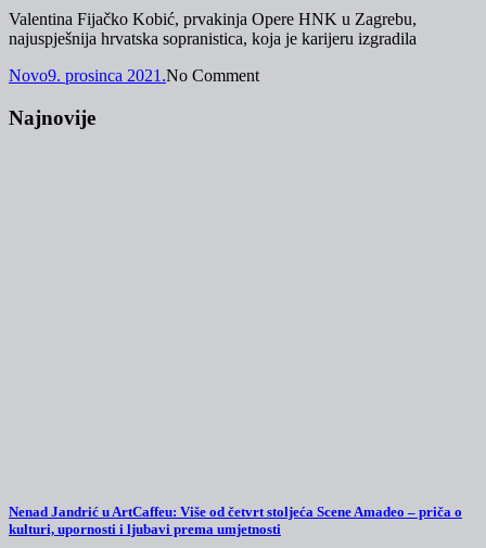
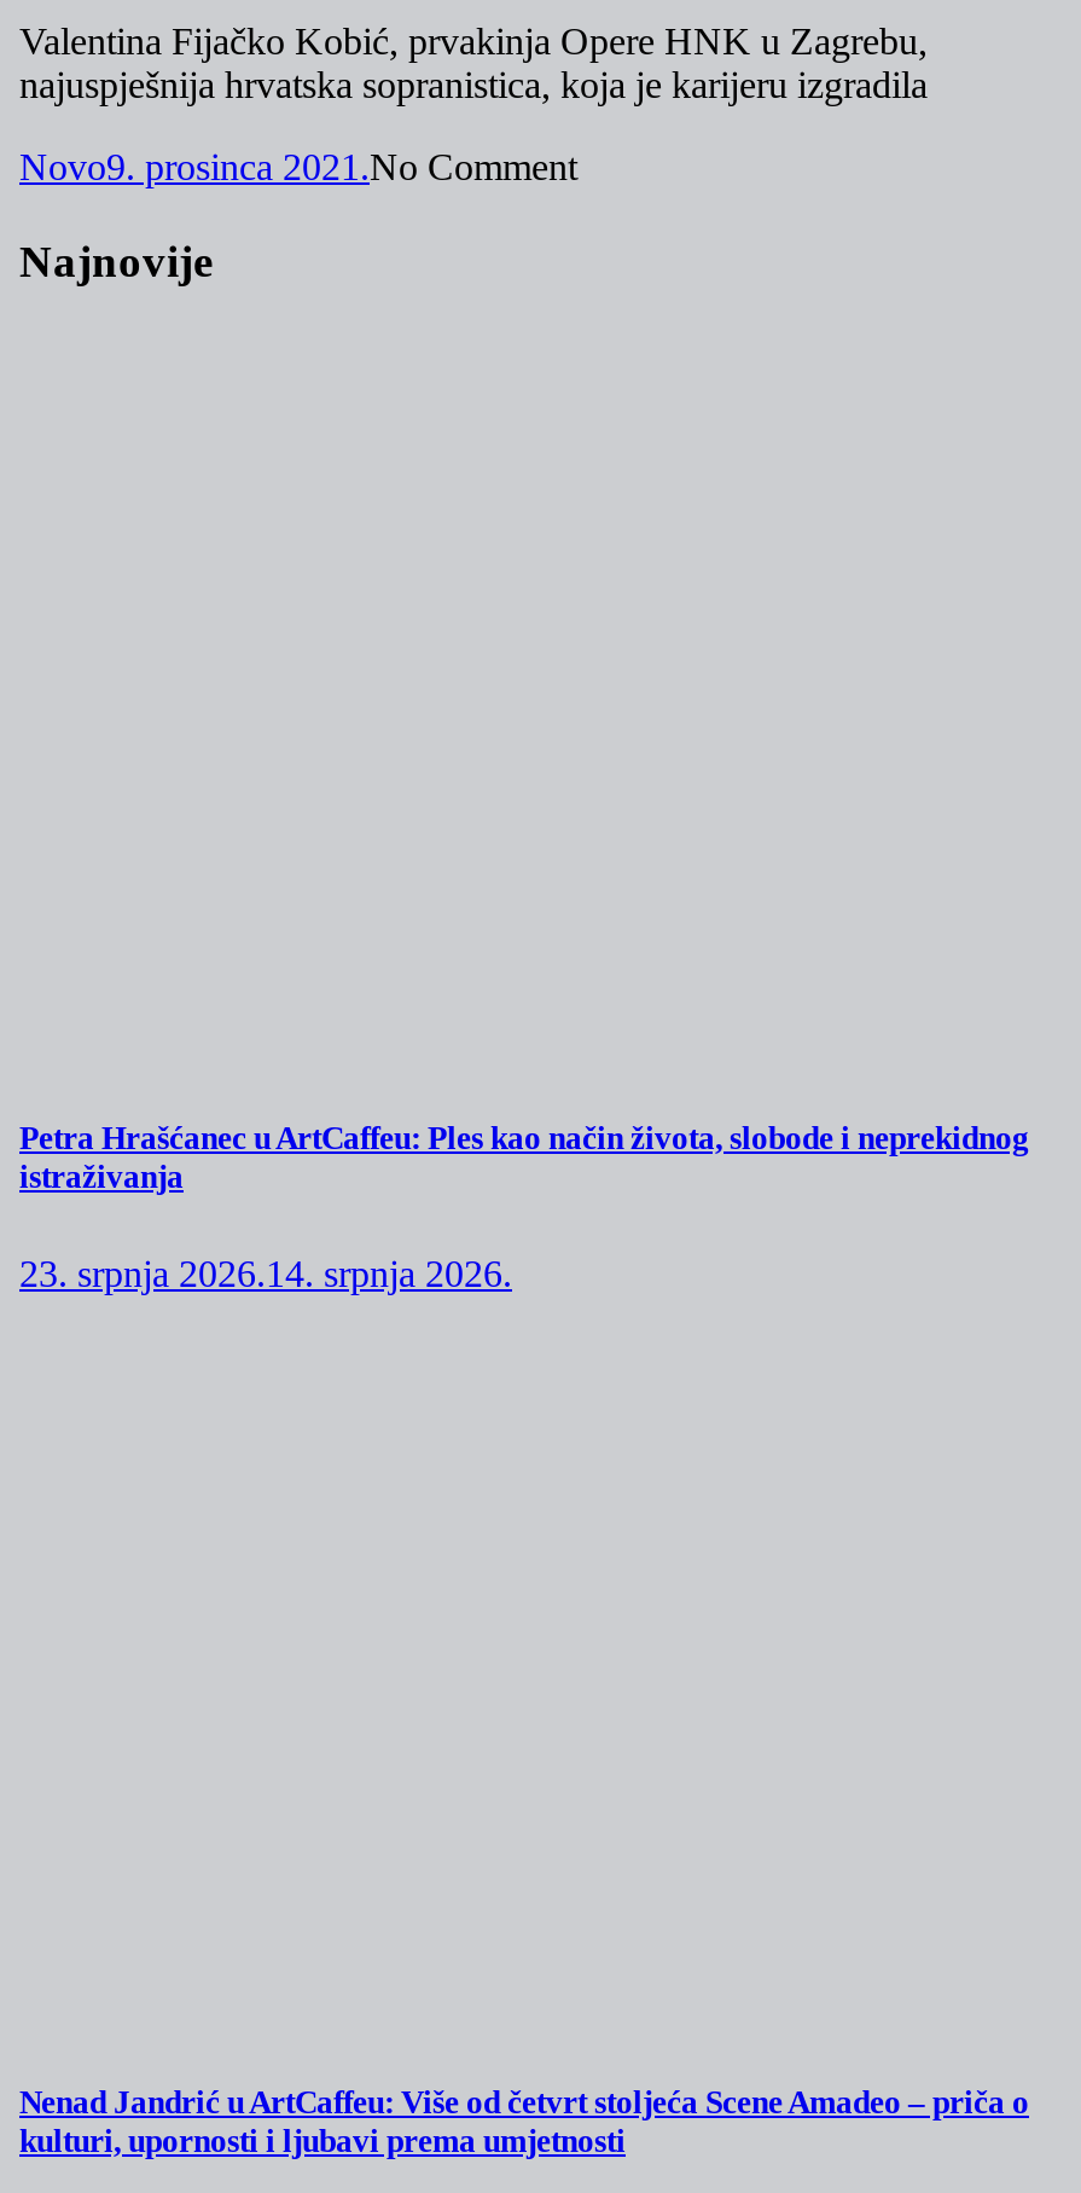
+ Petra Hrašćanec u ArtCaffeu: Ples kao način života, slobode i neprekidnog
+ istraživanja
+ 23. srpnja 2026.14. srpnja 2026.
